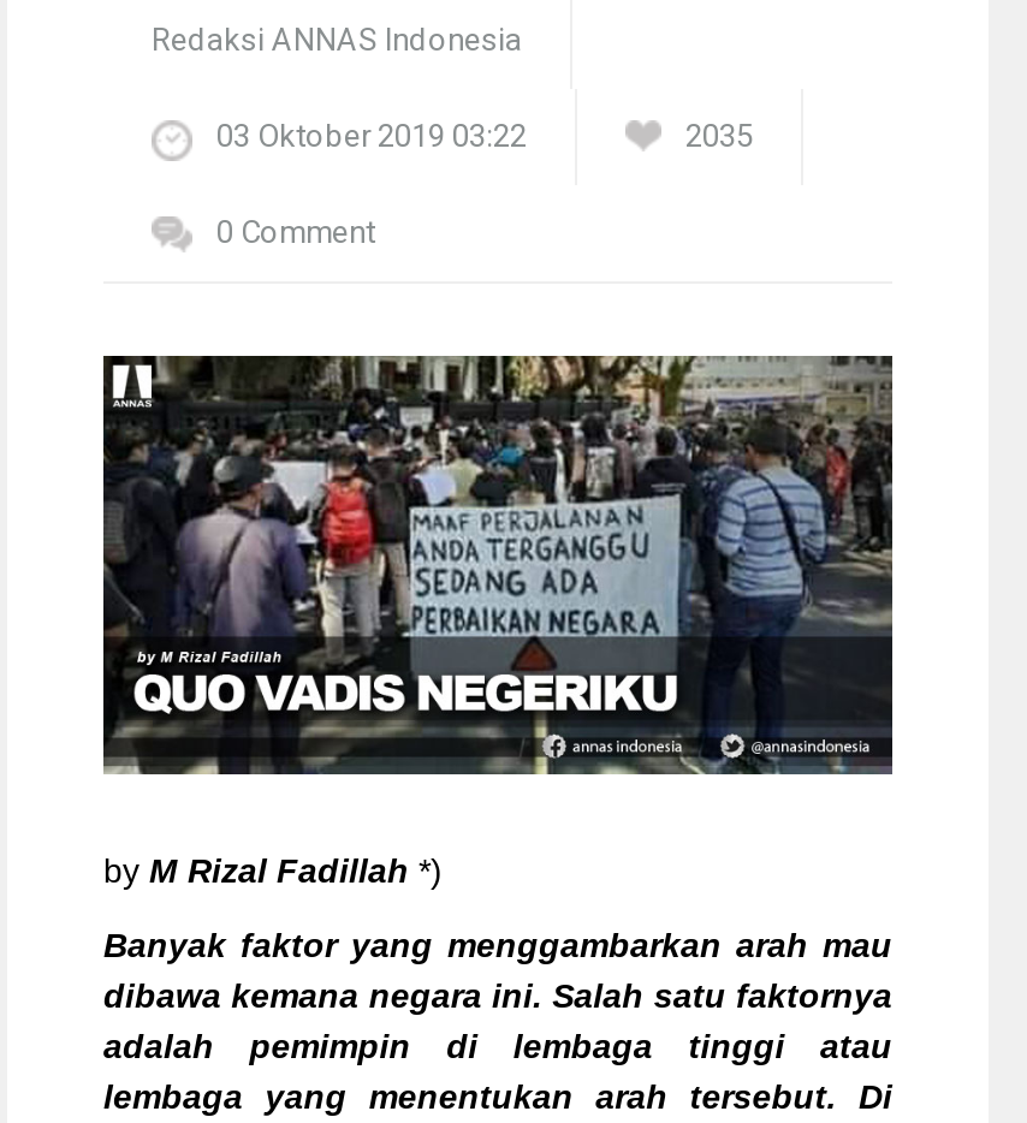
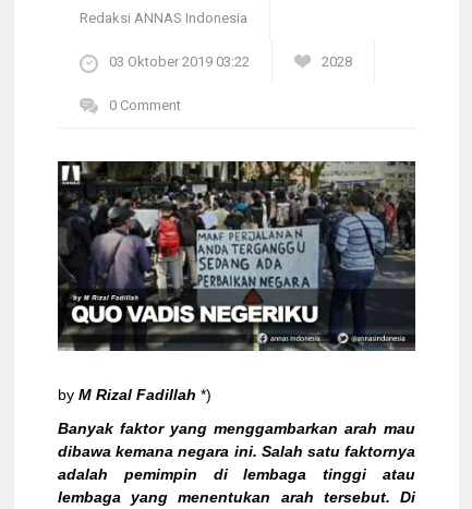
- 2035
+ 2028
